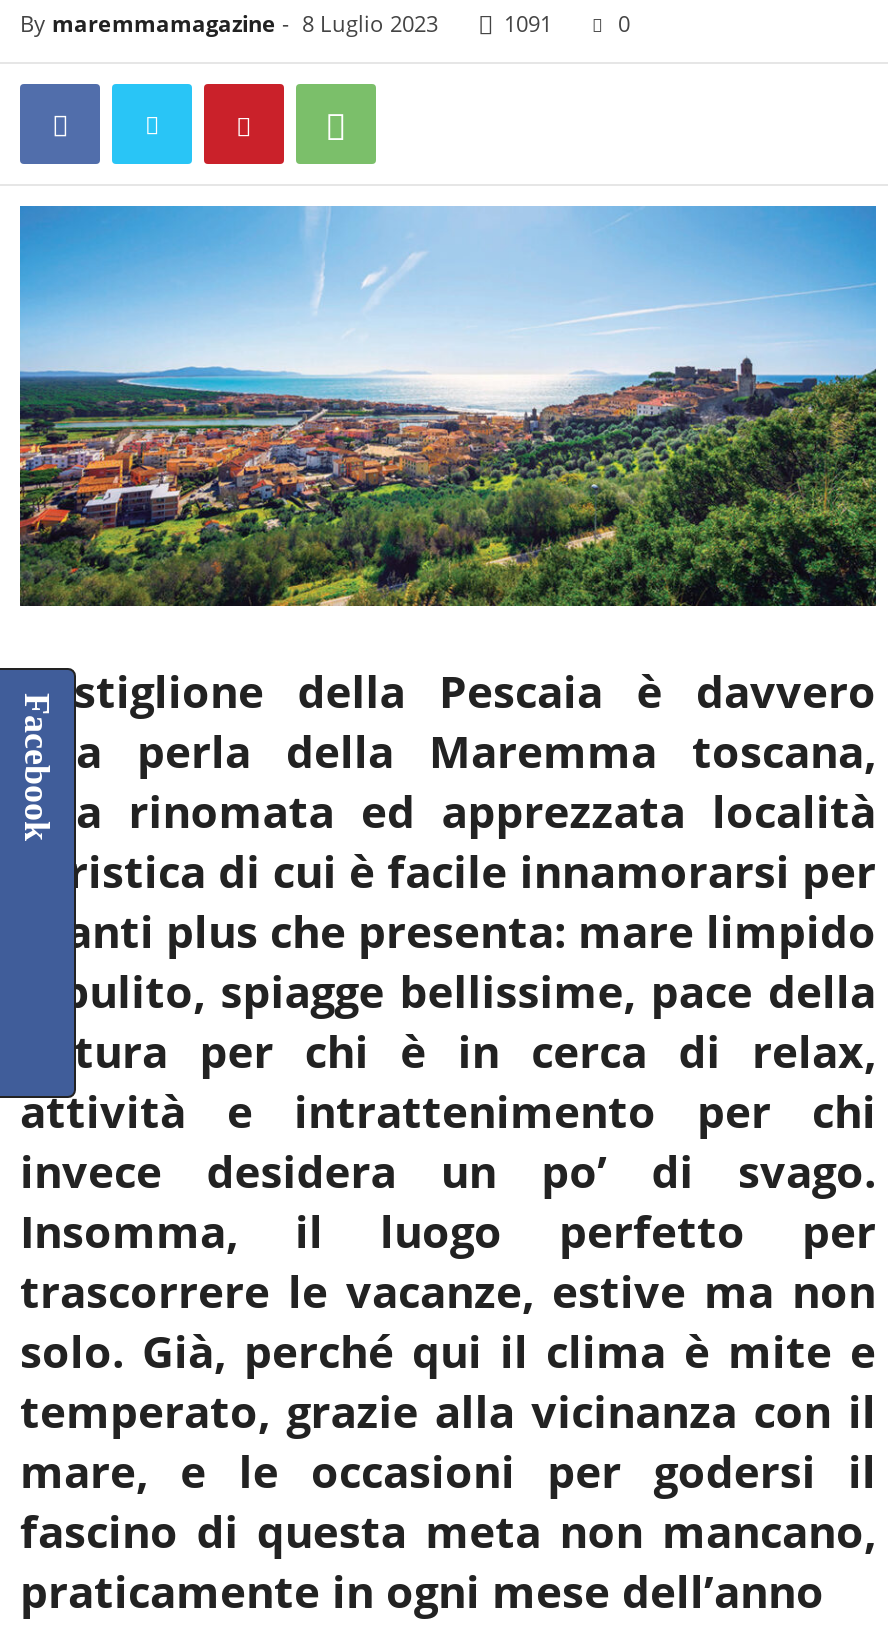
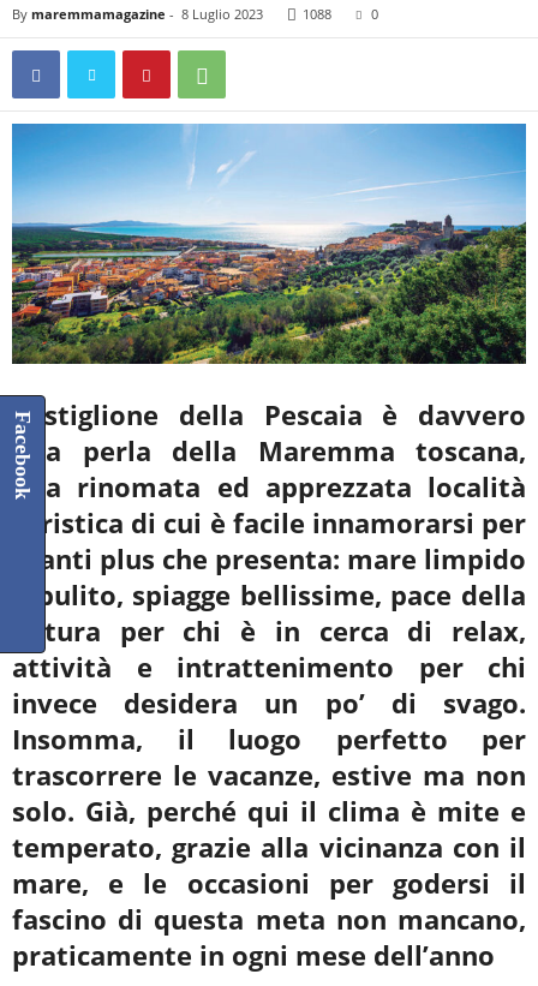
- 1091
+ 1088
